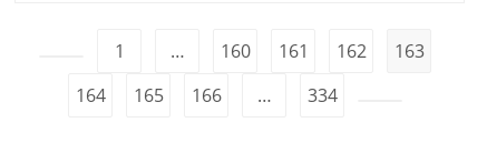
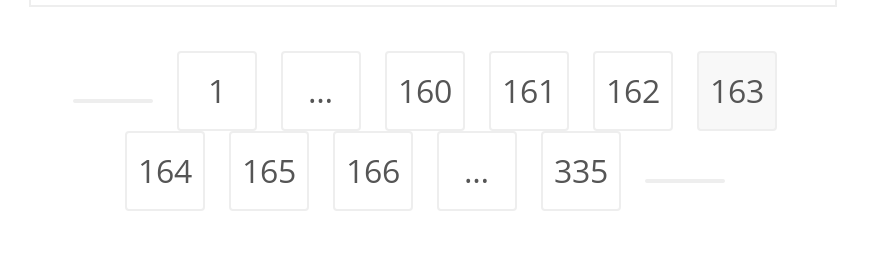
- 334
+ 335
